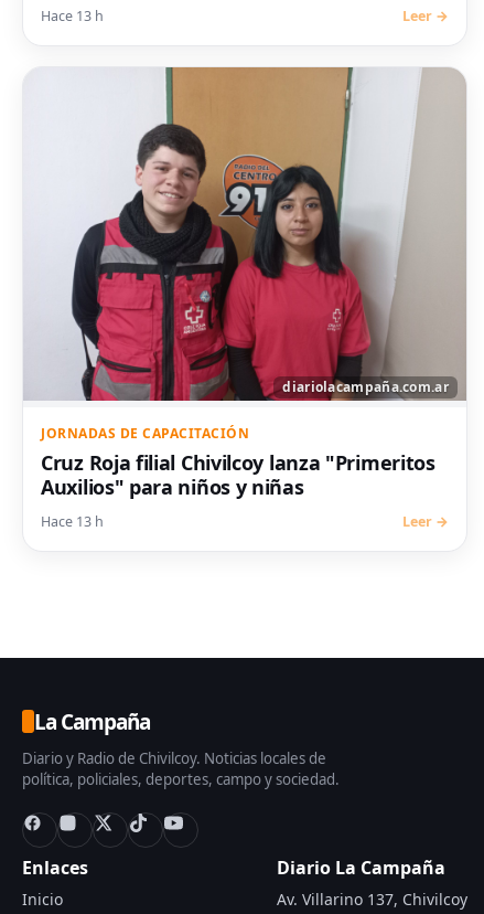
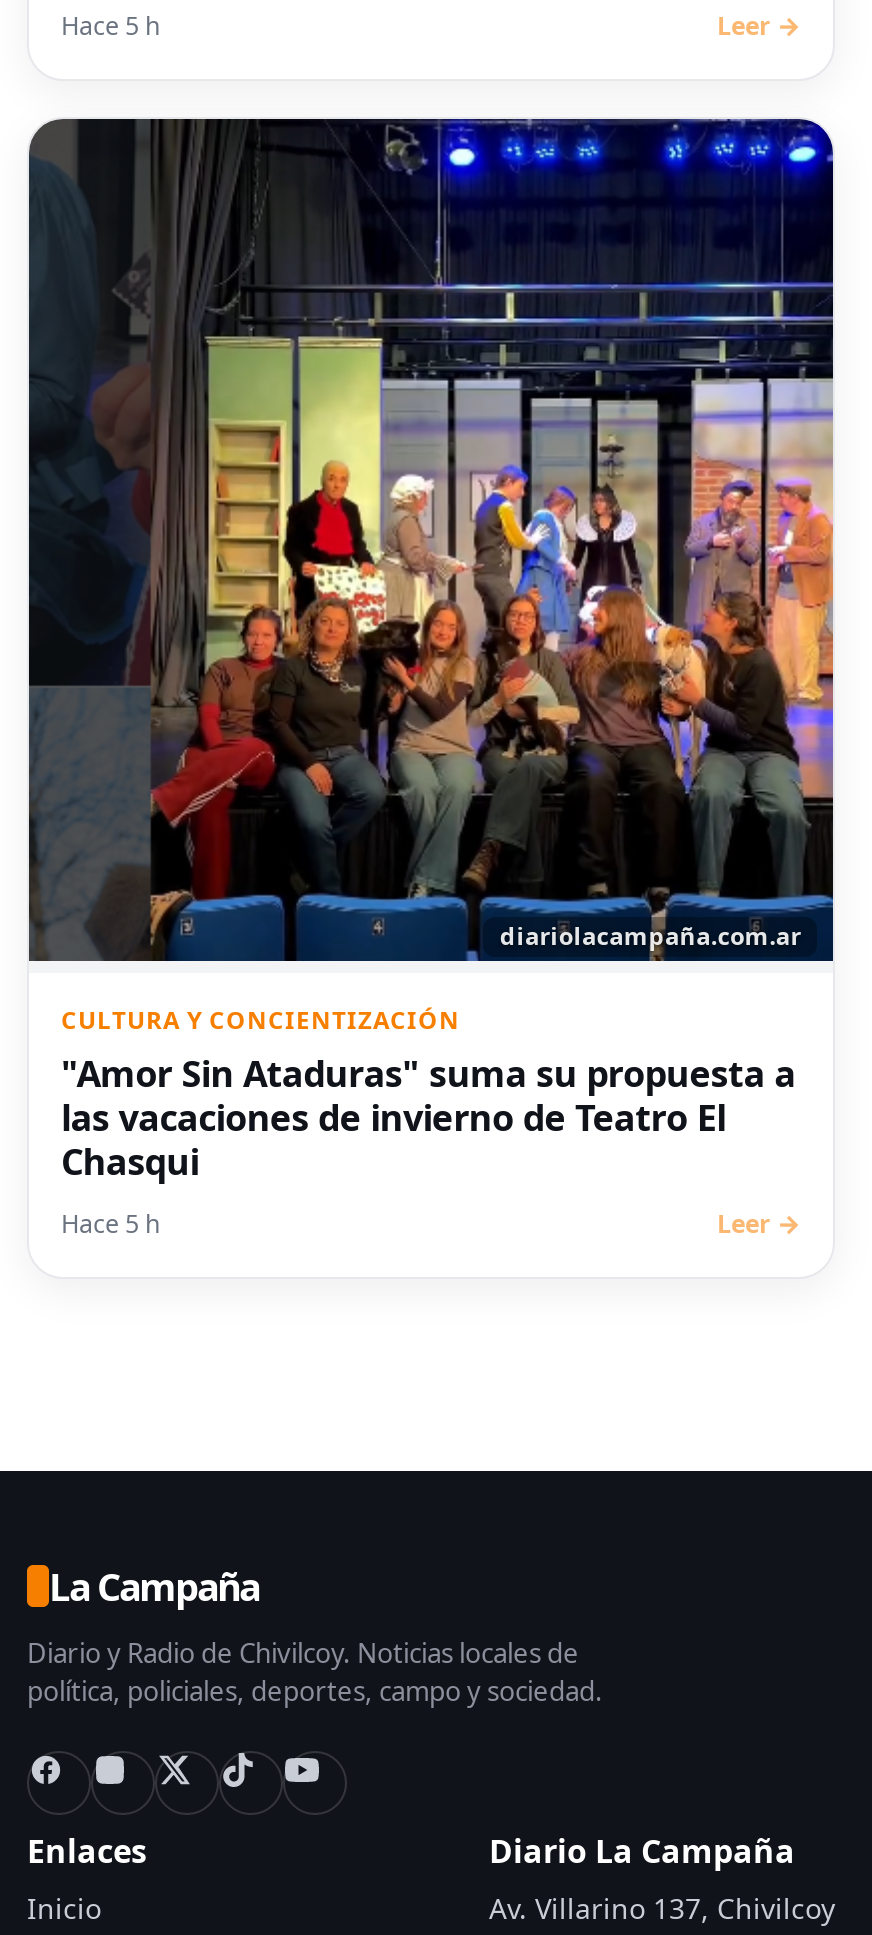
- Hace 13 h
+ Hace 5 h

- [image]
- JORNADAS DE CAPACITACIÓN
- Cruz Roja filial Chivilcoy lanza "Primeritos
- Auxilios" para niños y niñas
+ [image]
+ CULTURA Y CONCIENTIZACIÓN
+ "Amor Sin Ataduras" suma su propuesta a
+ las vacaciones de invierno de Teatro El
+ Chasqui

- Hace 13 h
+ Hace 5 h
